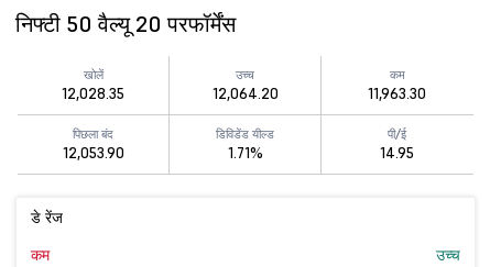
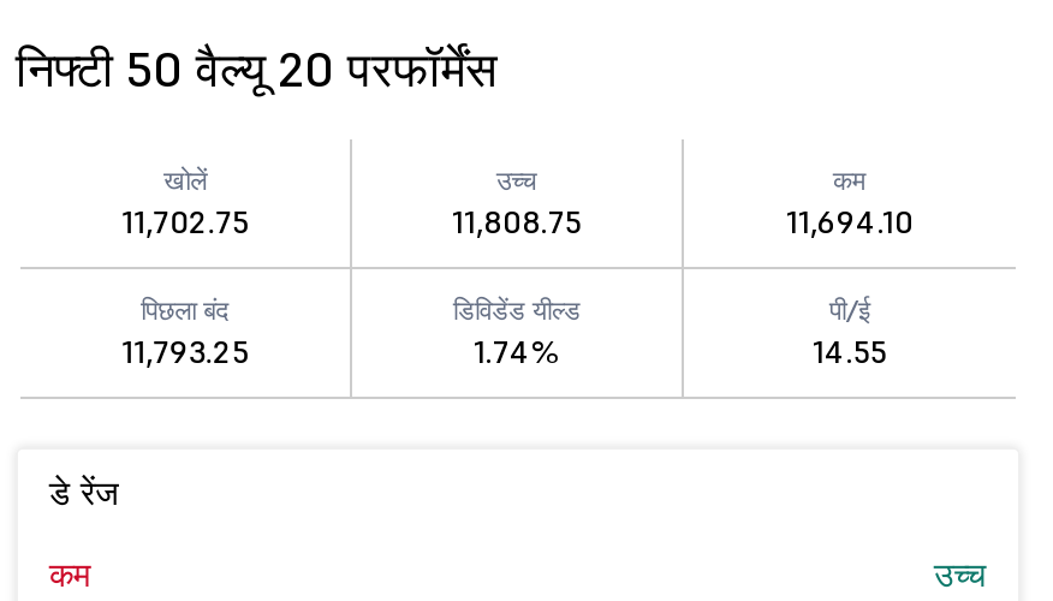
- 12,028.35
+ 11,702.75

- 12,064.20
+ 11,808.75

- 11,963.30
+ 11,694.10

- 12,053.90
+ 11,793.25

- 1.71%
+ 1.74%

- 14.95
+ 14.55
